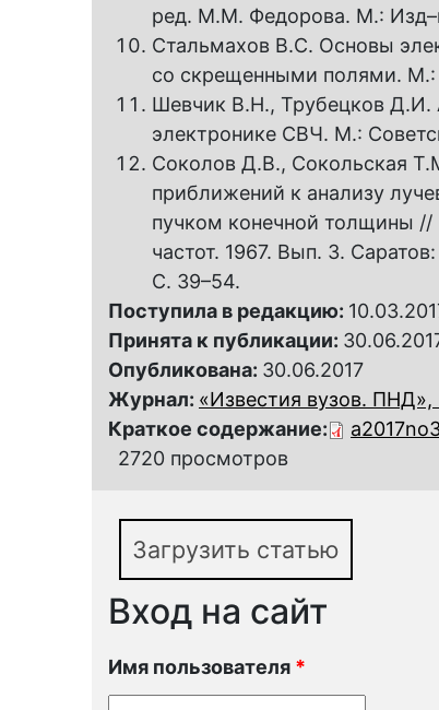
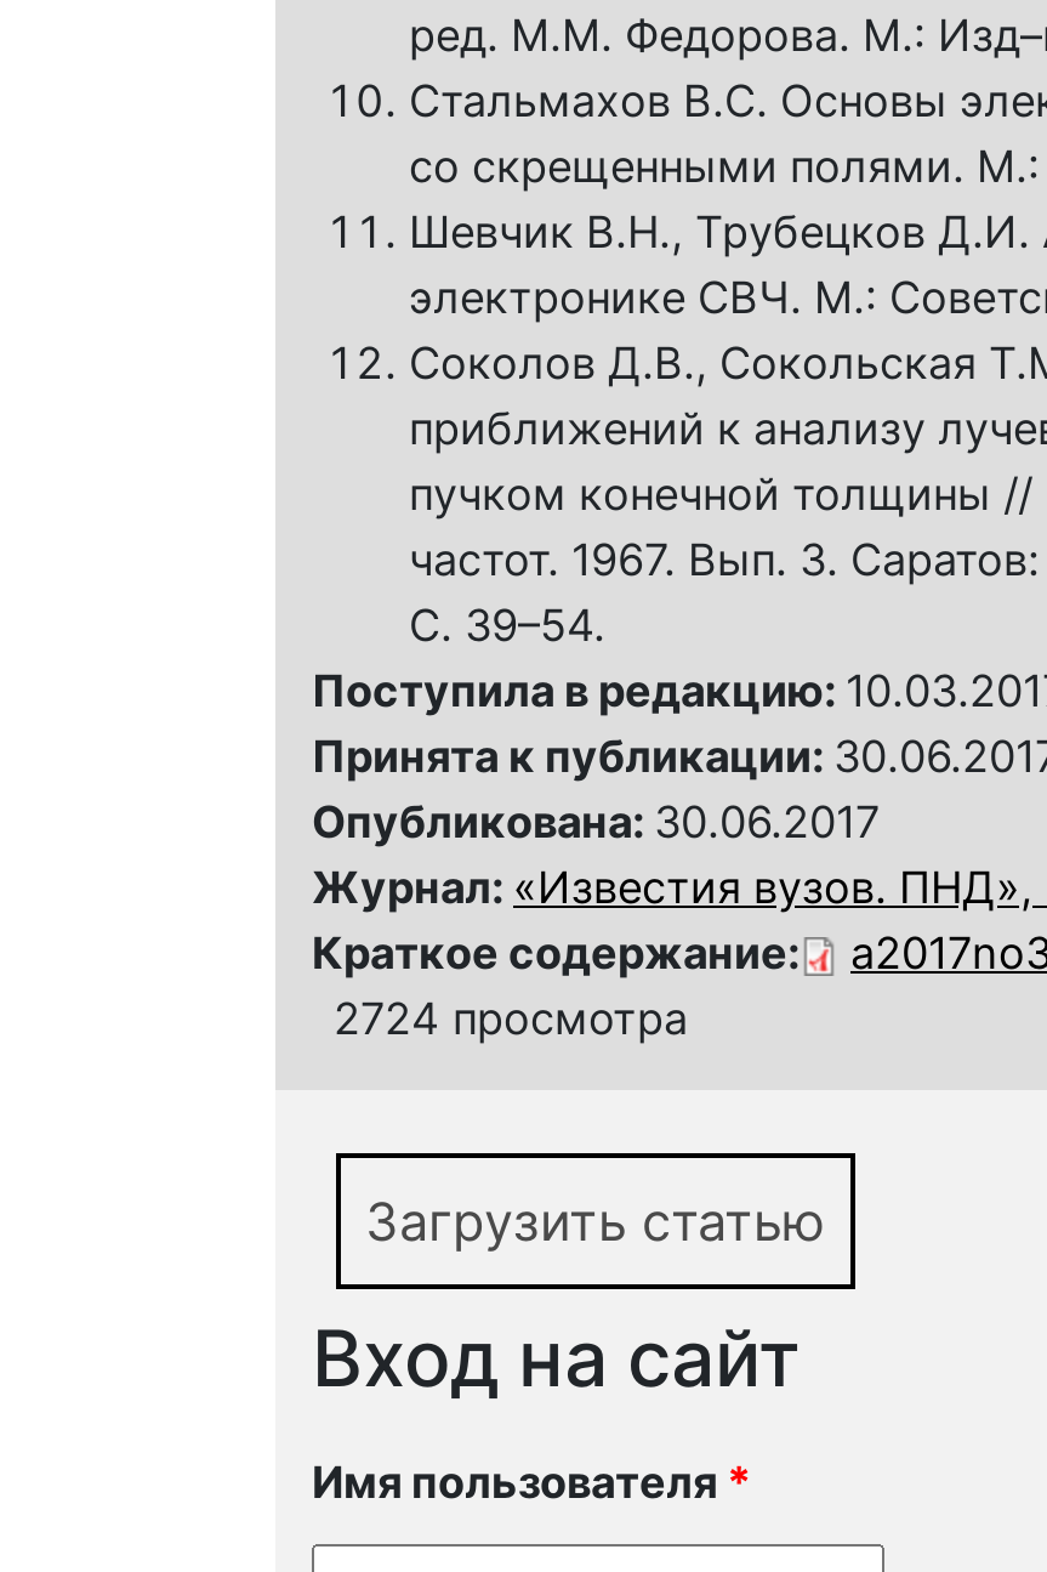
- 2720 просмотров
+ 2724 просмотра
